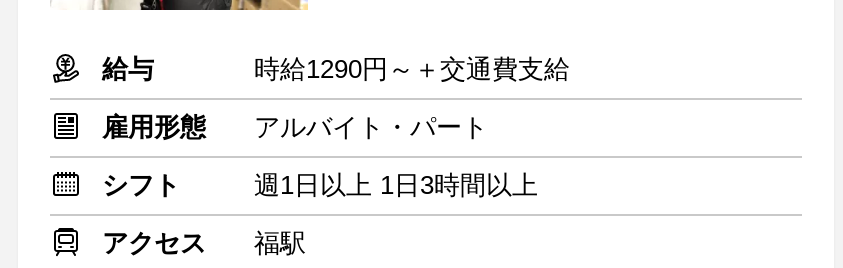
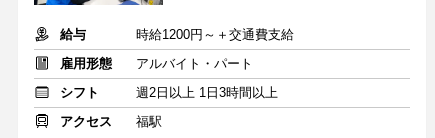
- 時給1290円～＋交通費支給
+ 時給1200円～＋交通費支給

- 週1日以上 1日3時間以上
+ 週2日以上 1日3時間以上
